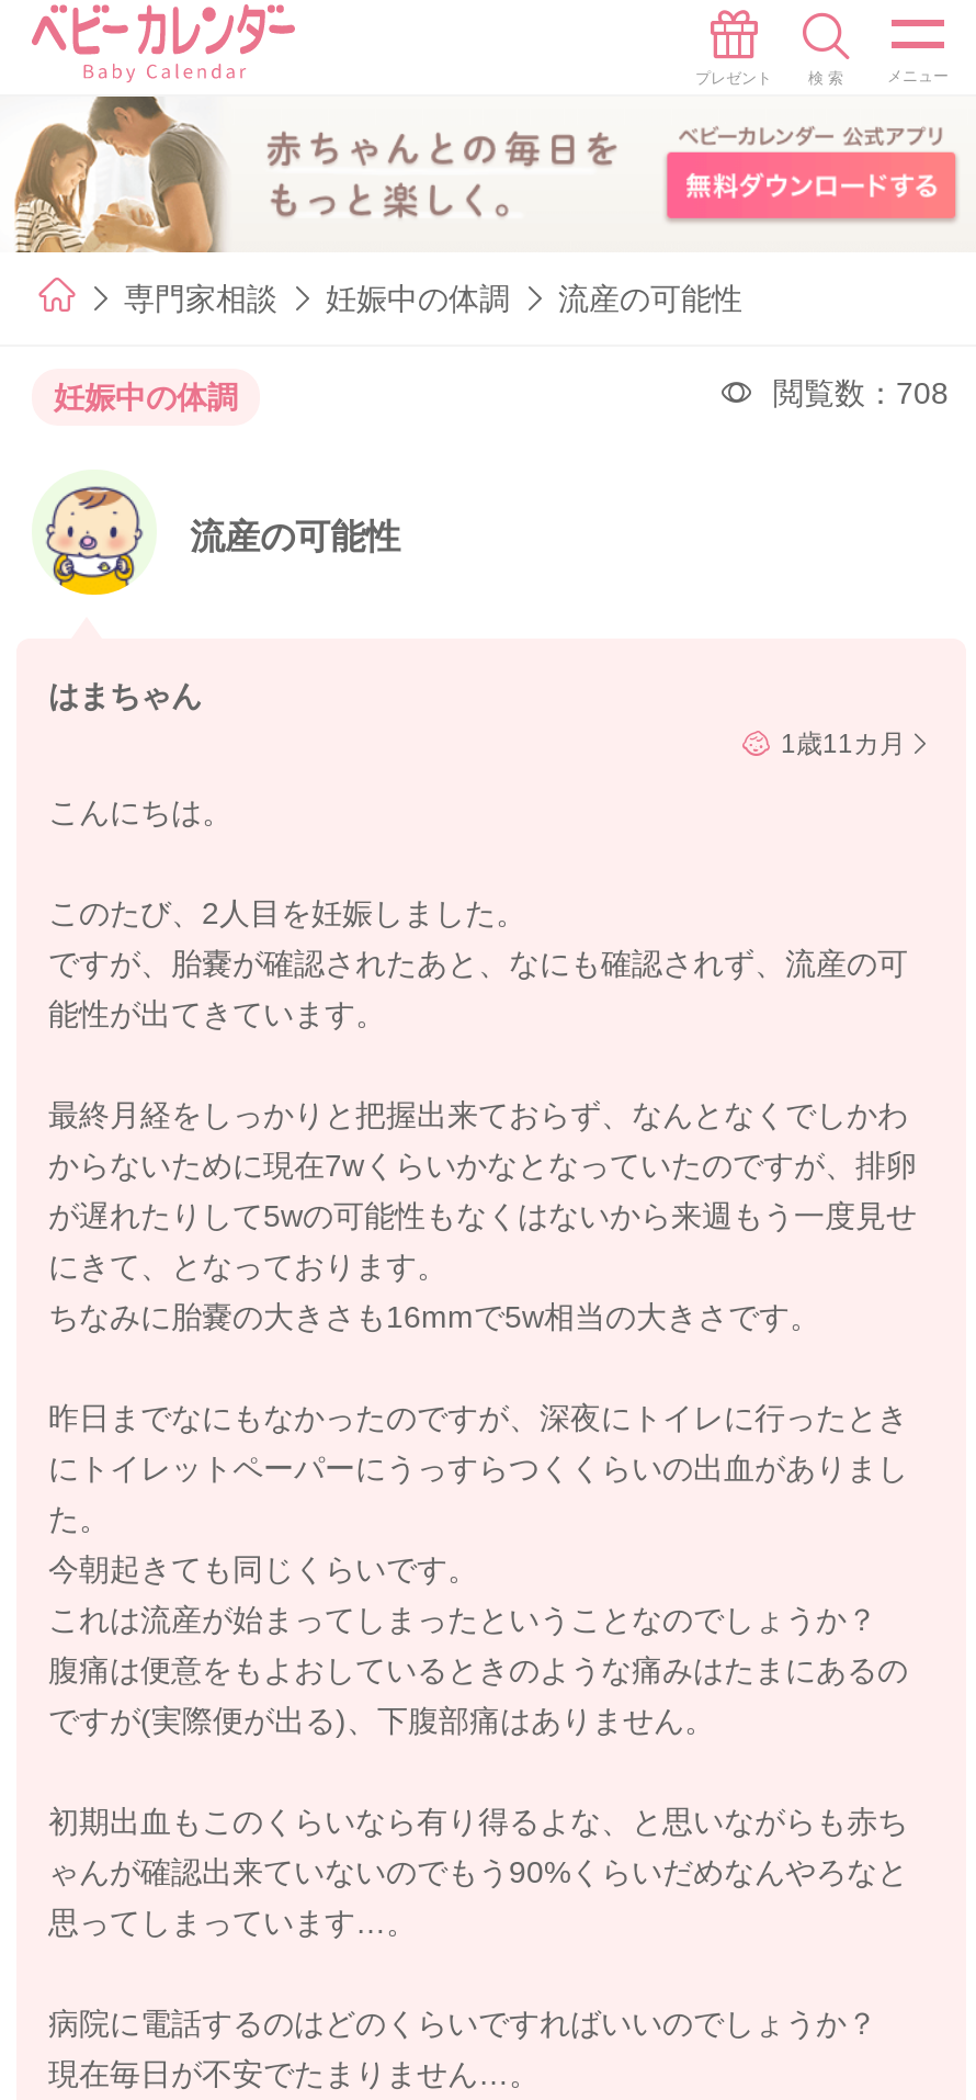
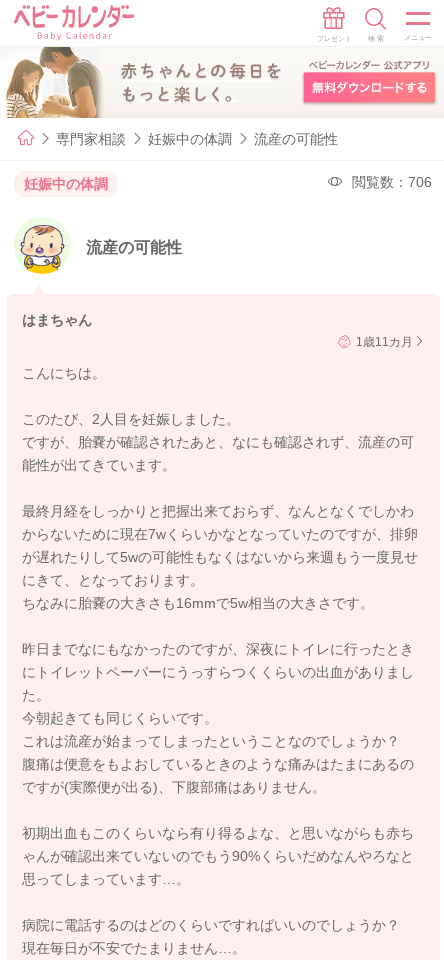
- 閲覧数：708
+ 閲覧数：706
